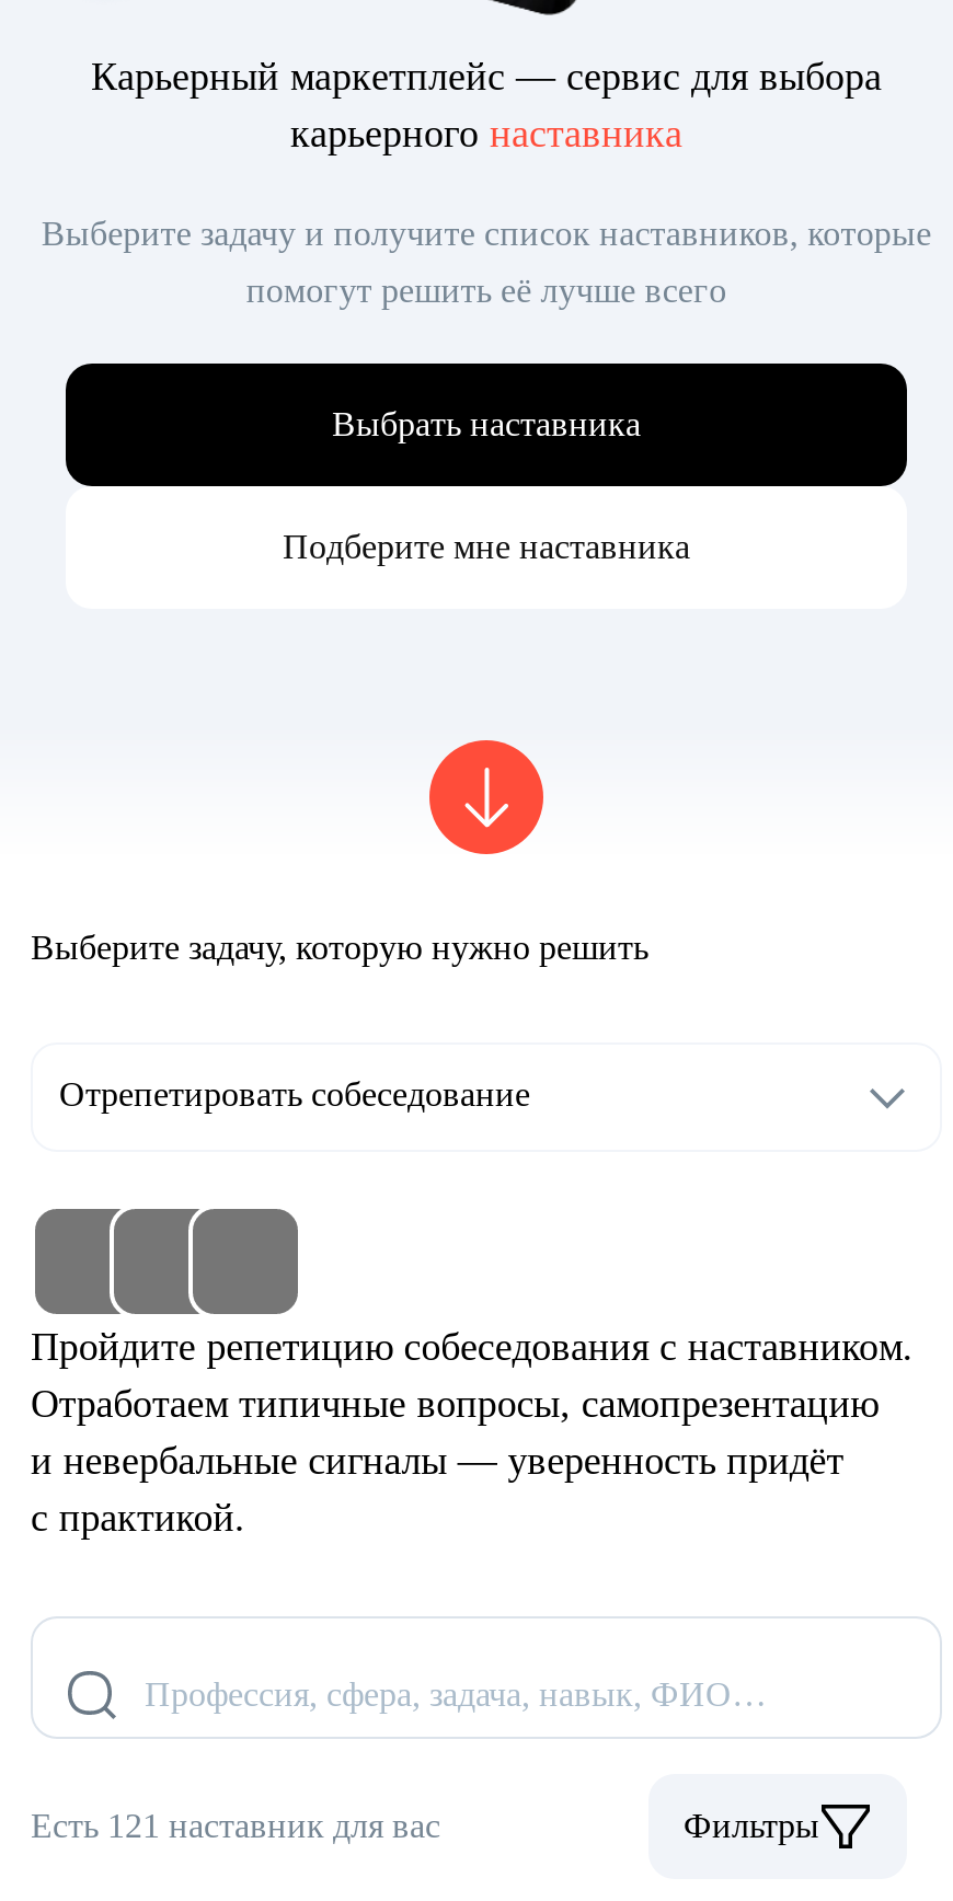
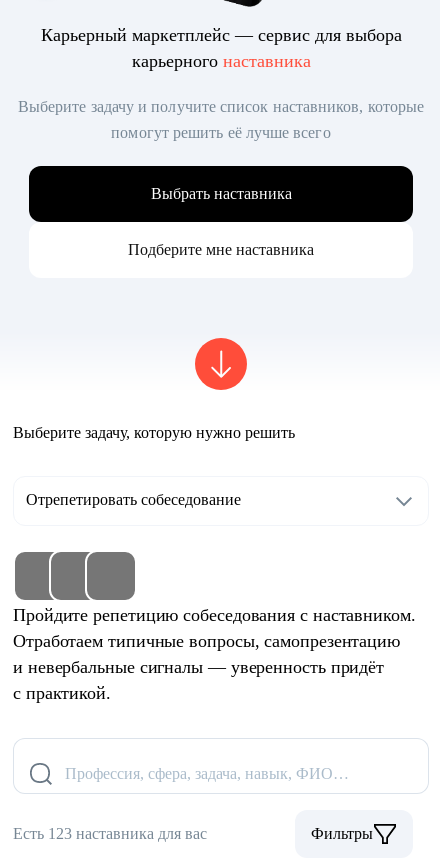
- Есть 121 наставник для вас
+ Есть 123 наставника для вас
